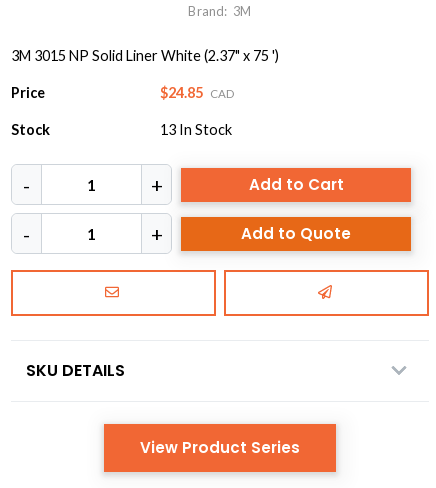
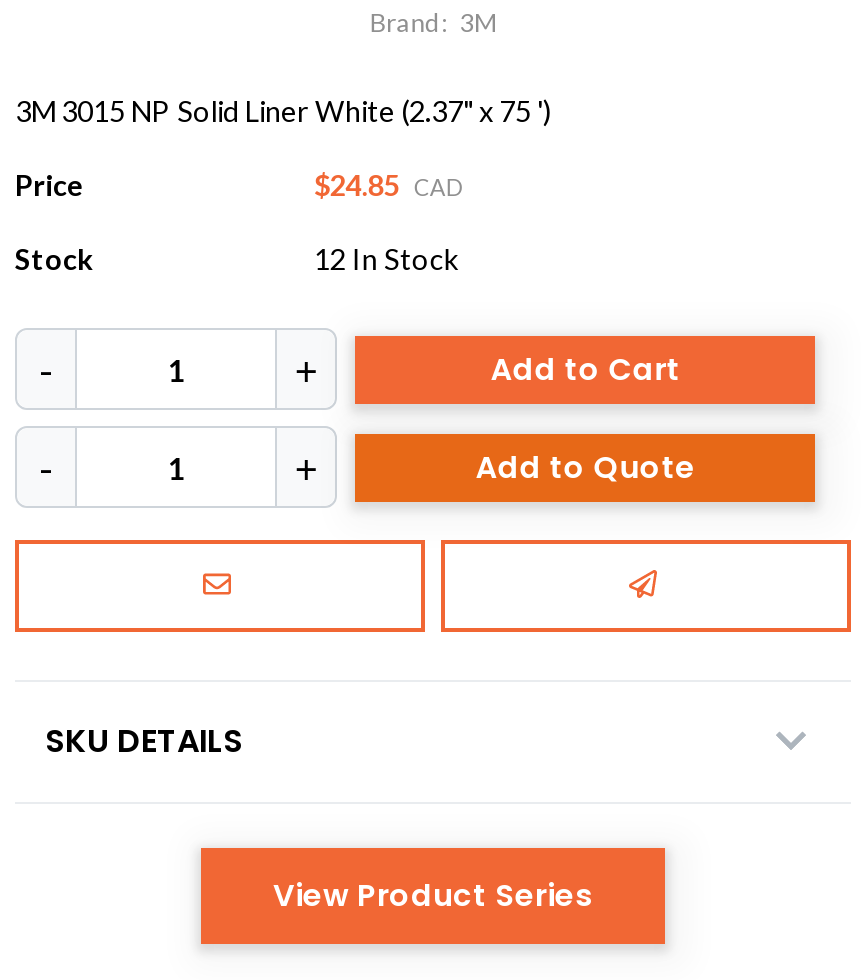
- 13 In Stock
+ 12 In Stock
